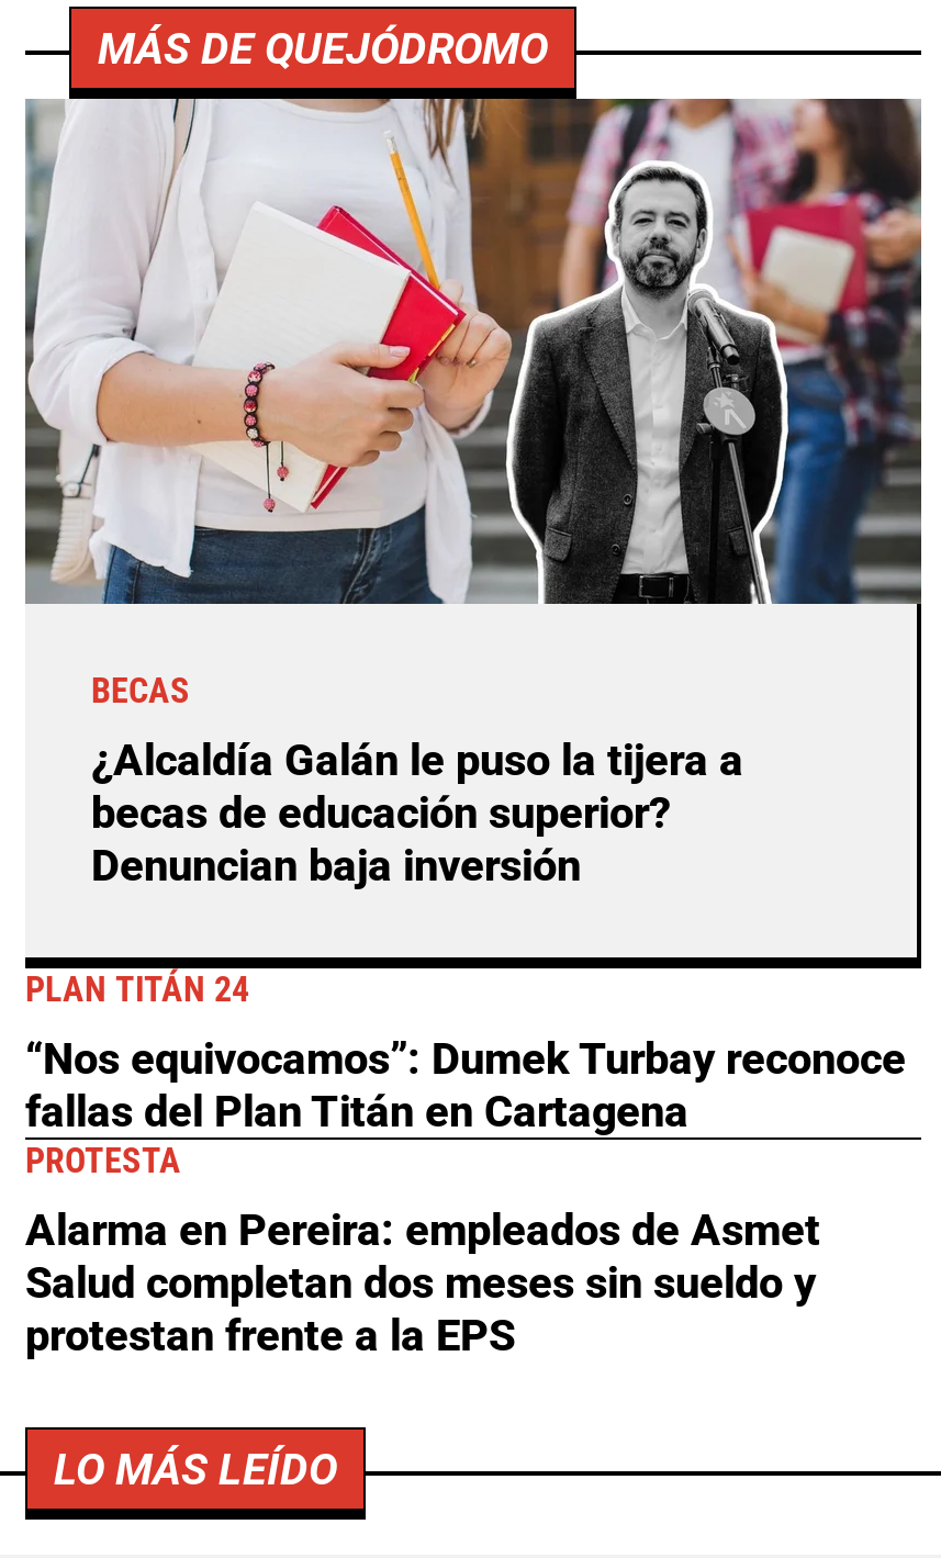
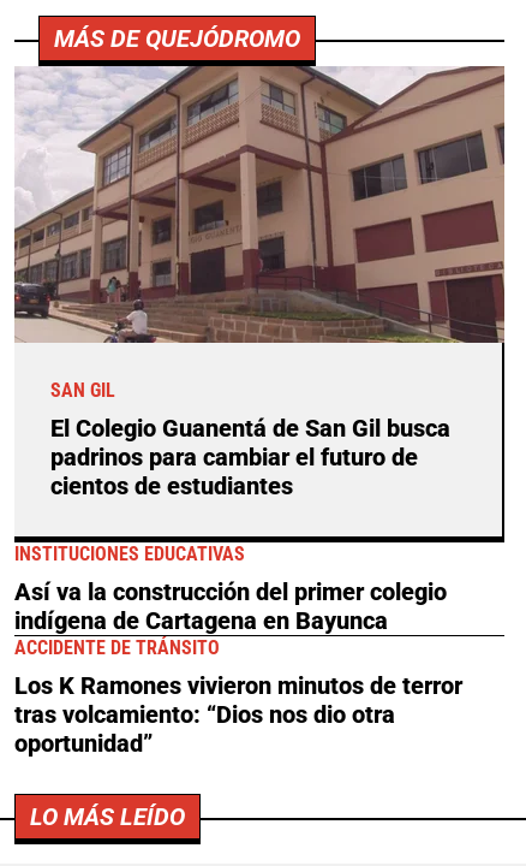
- [image]
- BECAS
- ¿Alcaldía Galán le puso la tijera a
- becas de educación superior?
- Denuncian baja inversión
+ [image]
+ SAN GIL
+ El Colegio Guanentá de San Gil busca
+ padrinos para cambiar el futuro de
+ cientos de estudiantes

- PLAN TITÁN 24
- “Nos equivocamos”: Dumek Turbay reconoce
- fallas del Plan Titán en Cartagena
- PROTESTA
- Alarma en Pereira: empleados de Asmet
- Salud completan dos meses sin sueldo y
- protestan frente a la EPS
+ INSTITUCIONES EDUCATIVAS
+ Así va la construcción del primer colegio
+ indígena de Cartagena en Bayunca
+ ACCIDENTE DE TRÁNSITO
+ Los K Ramones vivieron minutos de terror
+ tras volcamiento: “Dios nos dio otra
+ oportunidad”
